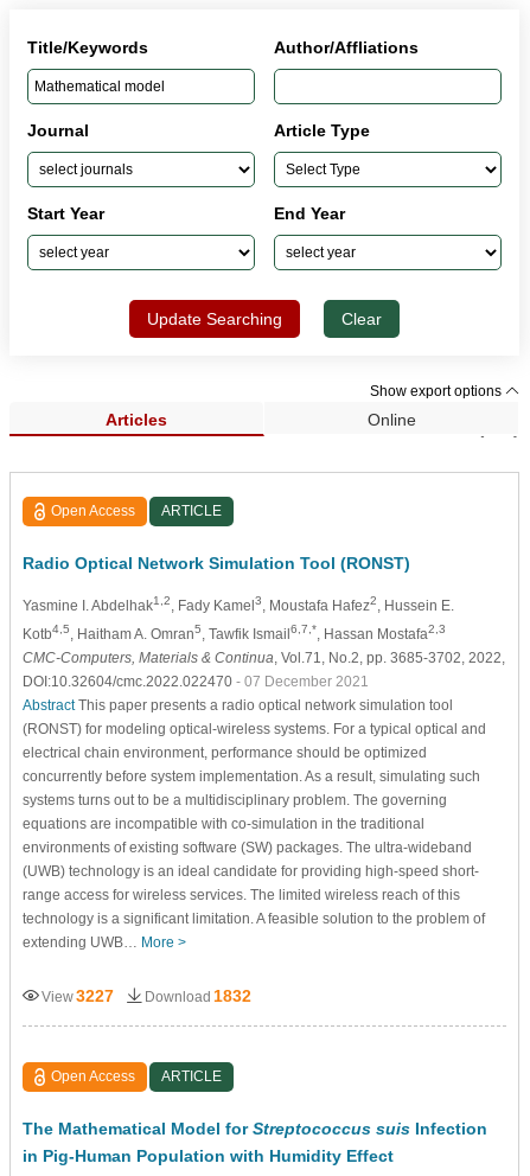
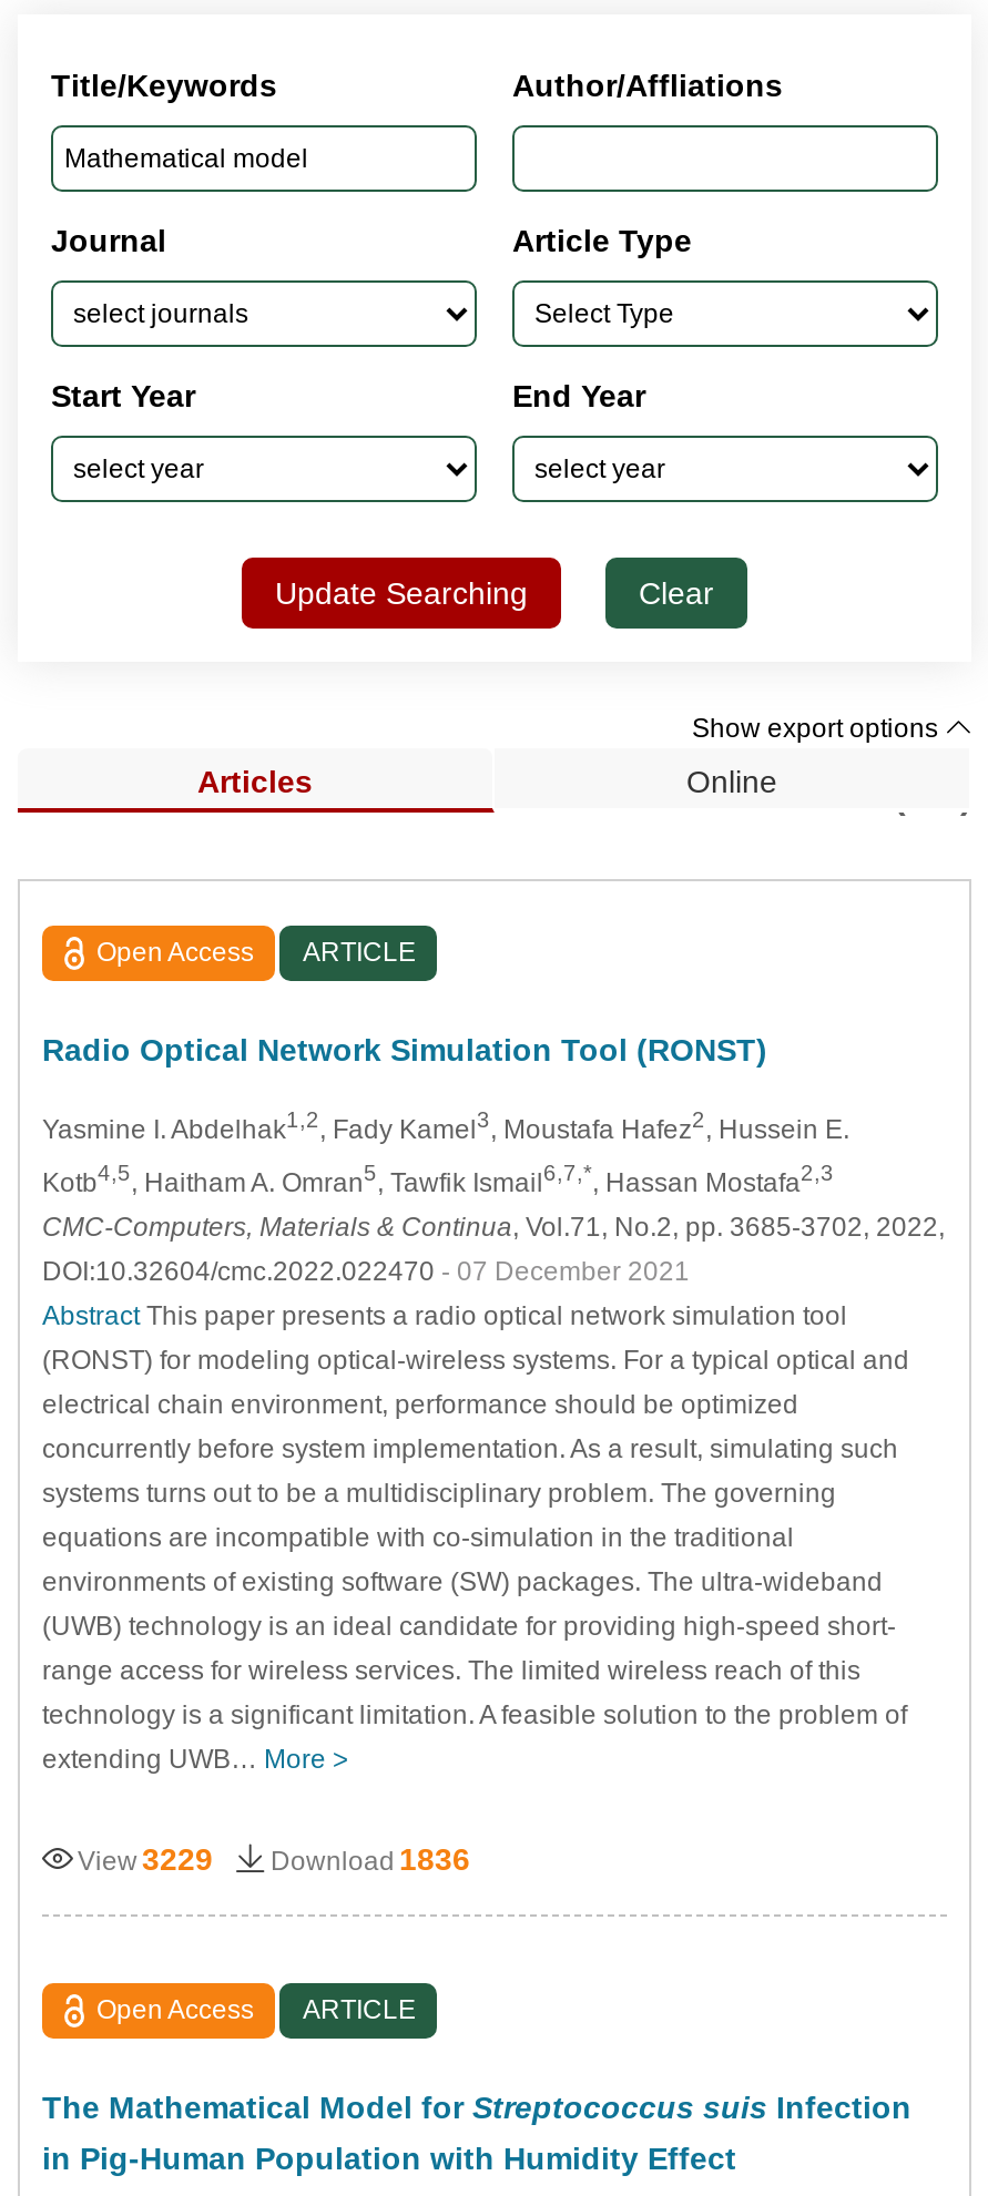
- View 3227
+ View 3229

- Download 1832
+ Download 1836
